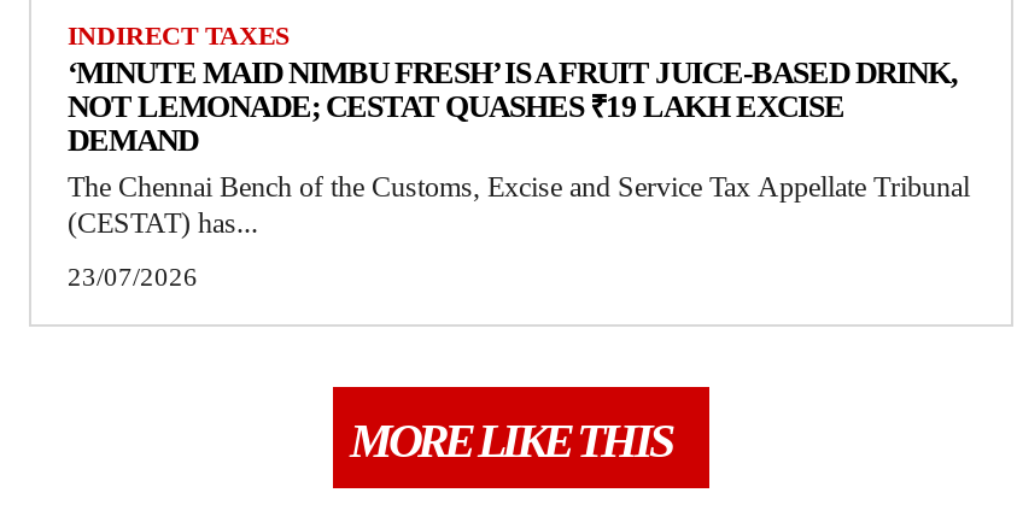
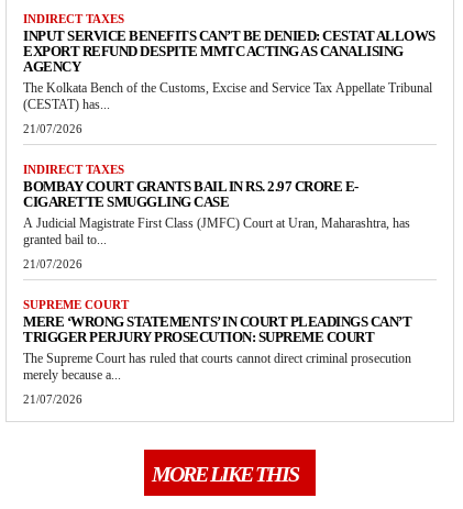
- ‘MINUTE MAID NIMBU FRESH’ IS A FRUIT JUICE-BASED DRINK,
- NOT LEMONADE; CESTAT QUASHES ₹19 LAKH EXCISE
- DEMAND
- The Chennai Bench of the Customs, Excise and Service Tax Appellate Tribunal
+ INPUT SERVICE BENEFITS CAN’T BE DENIED: CESTAT ALLOWS
+ EXPORT REFUND DESPITE MMTC ACTING AS CANALISING
+ AGENCY
+ The Kolkata Bench of the Customs, Excise and Service Tax Appellate Tribunal

- 23/07/2026
+ 21/07/2026
+ INDIRECT TAXES
+ BOMBAY COURT GRANTS BAIL IN RS. 2.97 CRORE E-
+ CIGARETTE SMUGGLING CASE
+ A Judicial Magistrate First Class (JMFC) Court at Uran, Maharashtra, has
+ granted bail to...
+ 21/07/2026
+ SUPREME COURT
+ MERE ‘WRONG STATEMENTS’ IN COURT PLEADINGS CAN’T
+ TRIGGER PERJURY PROSECUTION: SUPREME COURT
+ The Supreme Court has ruled that courts cannot direct criminal prosecution
+ merely because a...
+ 21/07/2026
